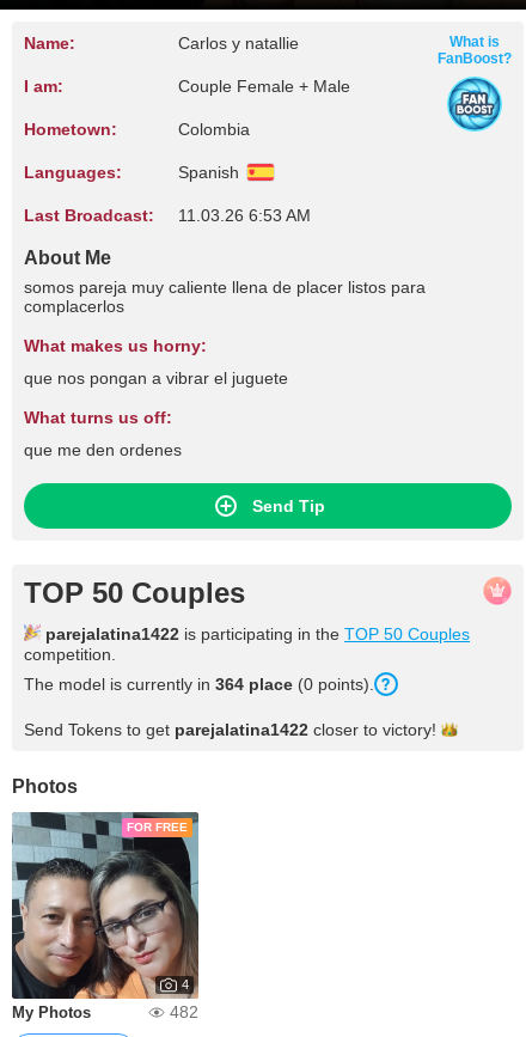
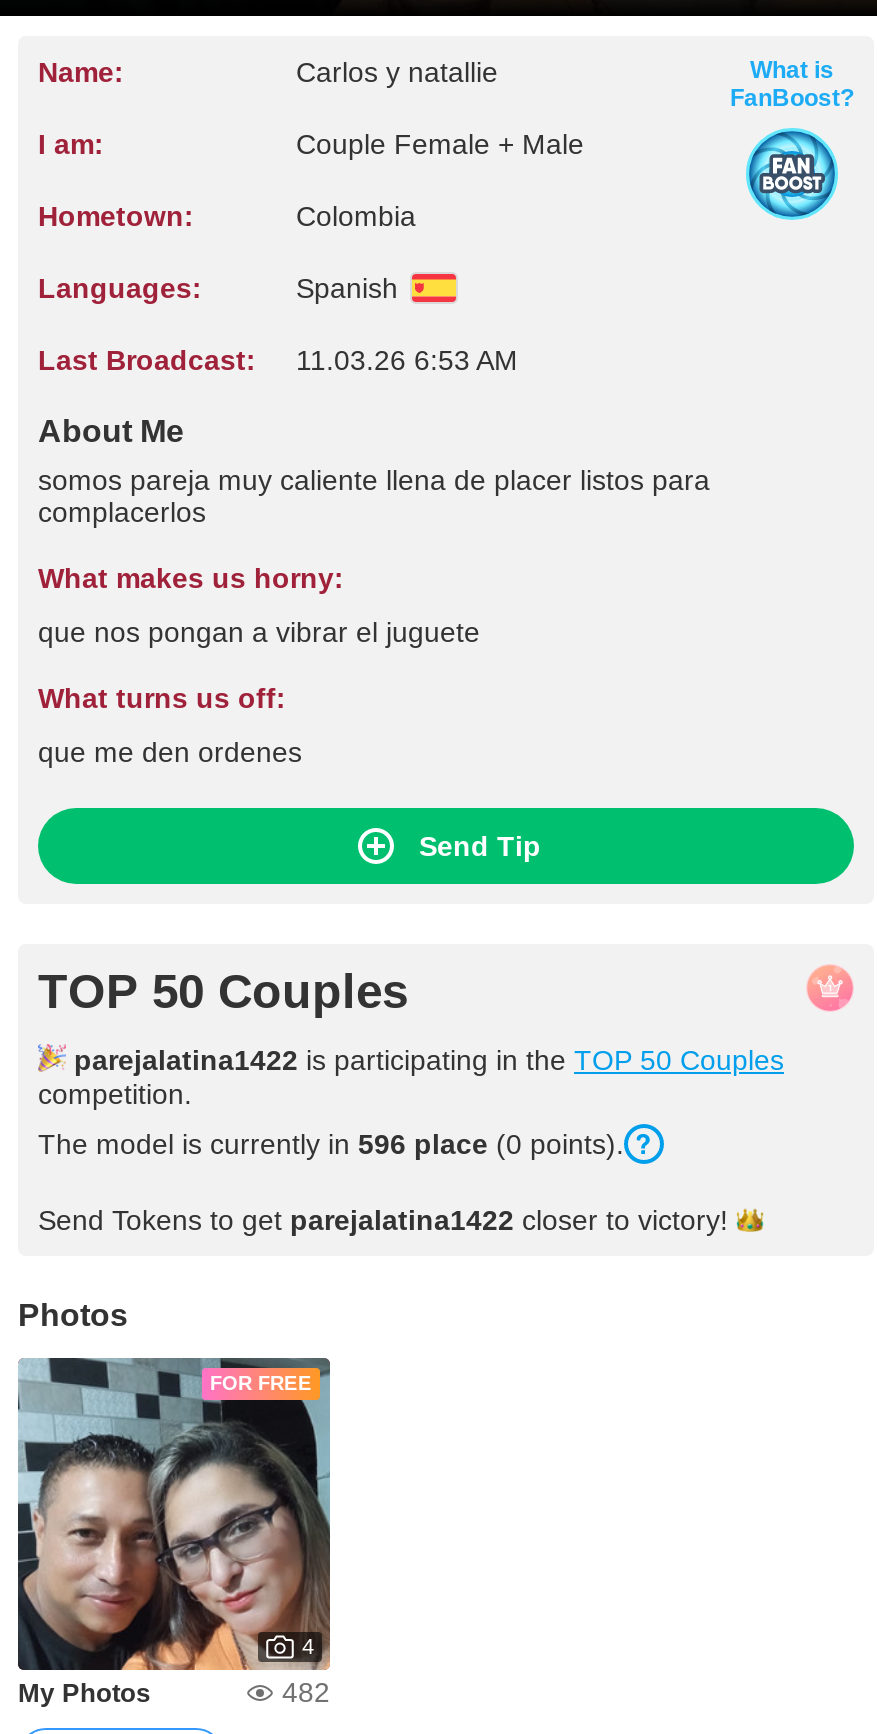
- The model is currently in 364 place (0 points).
+ The model is currently in 596 place (0 points).
